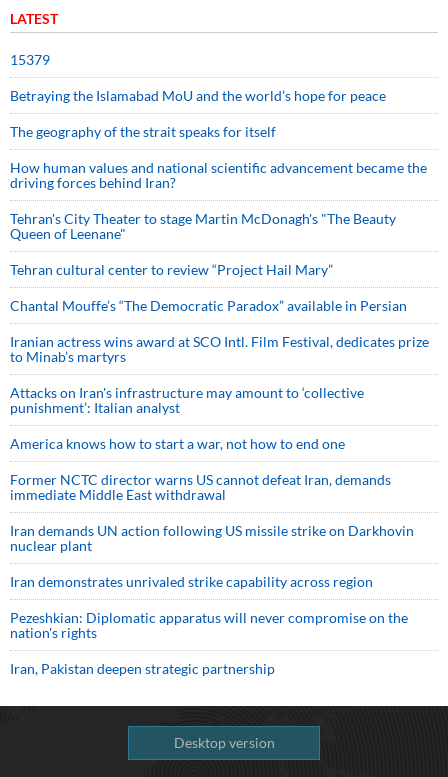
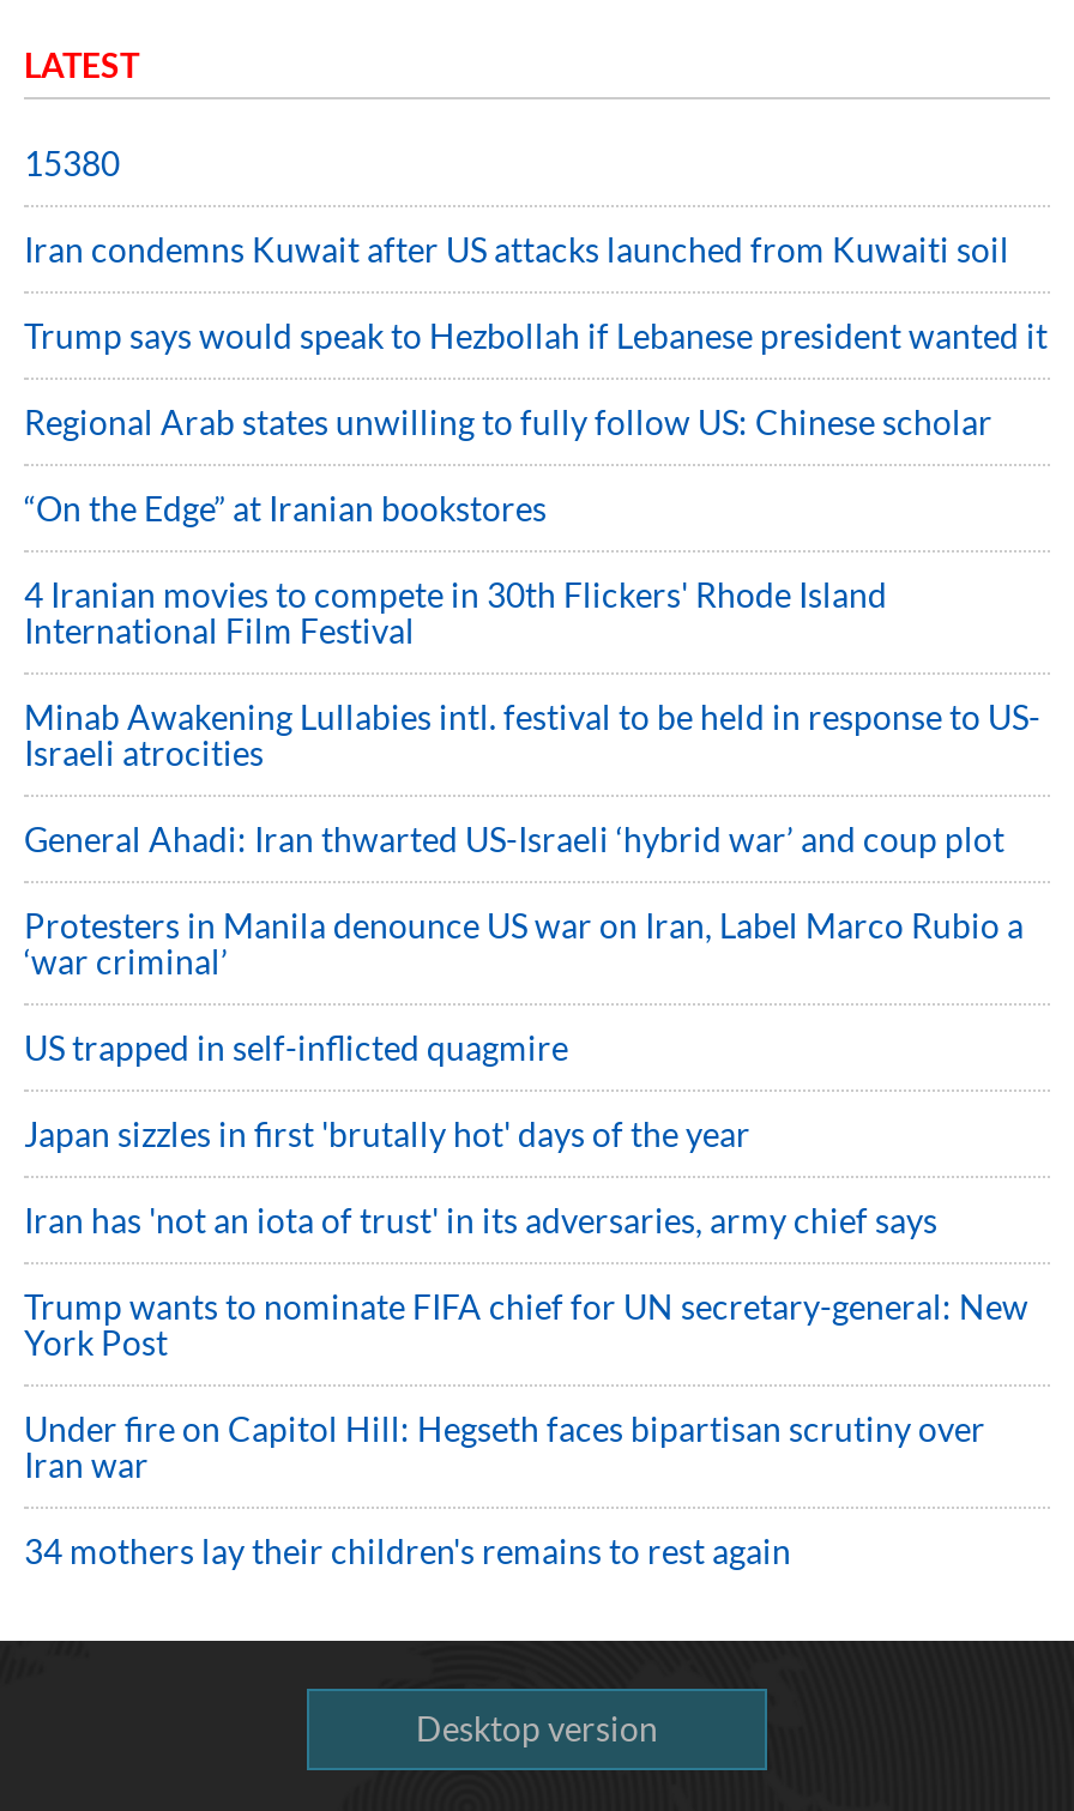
- 15379
+ 15380

- Betraying the Islamabad MoU and the world’s hope for peace
+ Iran condemns Kuwait after US attacks launched from Kuwaiti soil

- The geography of the strait speaks for itself
+ Trump says would speak to Hezbollah if Lebanese president wanted it

- How human values and national scientific advancement became the
- driving forces behind Iran?
+ Regional Arab states unwilling to fully follow US: Chinese scholar

- Tehran's City Theater to stage Martin McDonagh's "The Beauty
- Queen of Leenane"
+ “On the Edge” at Iranian bookstores

- Tehran cultural center to review “Project Hail Mary”
+ 4 Iranian movies to compete in 30th Flickers' Rhode Island
+ International Film Festival

- Chantal Mouffe’s “The Democratic Paradox” available in Persian
+ Minab Awakening Lullabies intl. festival to be held in response to US-
+ Israeli atrocities

- Iranian actress wins award at SCO Intl. Film Festival, dedicates prize
- to Minab’s martyrs
+ General Ahadi: Iran thwarted US-Israeli ‘hybrid war’ and coup plot

- Attacks on Iran's infrastructure may amount to ‘collective
- punishment’: Italian analyst
+ Protesters in Manila denounce US war on Iran, Label Marco Rubio a
+ ‘war criminal’

- America knows how to start a war, not how to end one
+ US trapped in self-inflicted quagmire

- Former NCTC director warns US cannot defeat Iran, demands
- immediate Middle East withdrawal
+ Japan sizzles in first 'brutally hot' days of the year

- Iran demands UN action following US missile strike on Darkhovin
- nuclear plant
+ Iran has 'not an iota of trust' in its adversaries, army chief says

- Iran demonstrates unrivaled strike capability across region
+ Trump wants to nominate FIFA chief for UN secretary-general: New
+ York Post

- Pezeshkian: Diplomatic apparatus will never compromise on the
- nation's rights
+ Under fire on Capitol Hill: Hegseth faces bipartisan scrutiny over
+ Iran war

- Iran, Pakistan deepen strategic partnership
+ 34 mothers lay their children's remains to rest again
